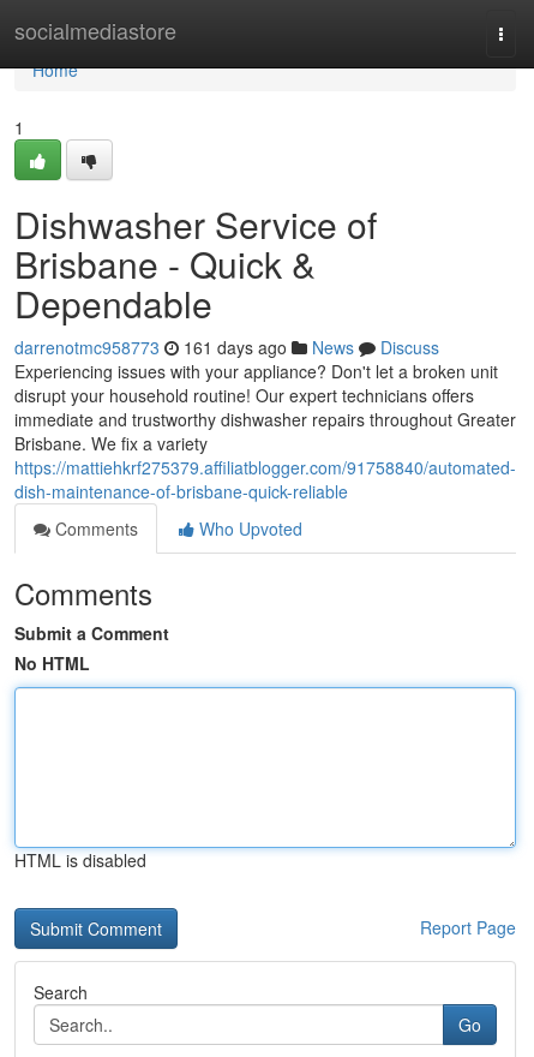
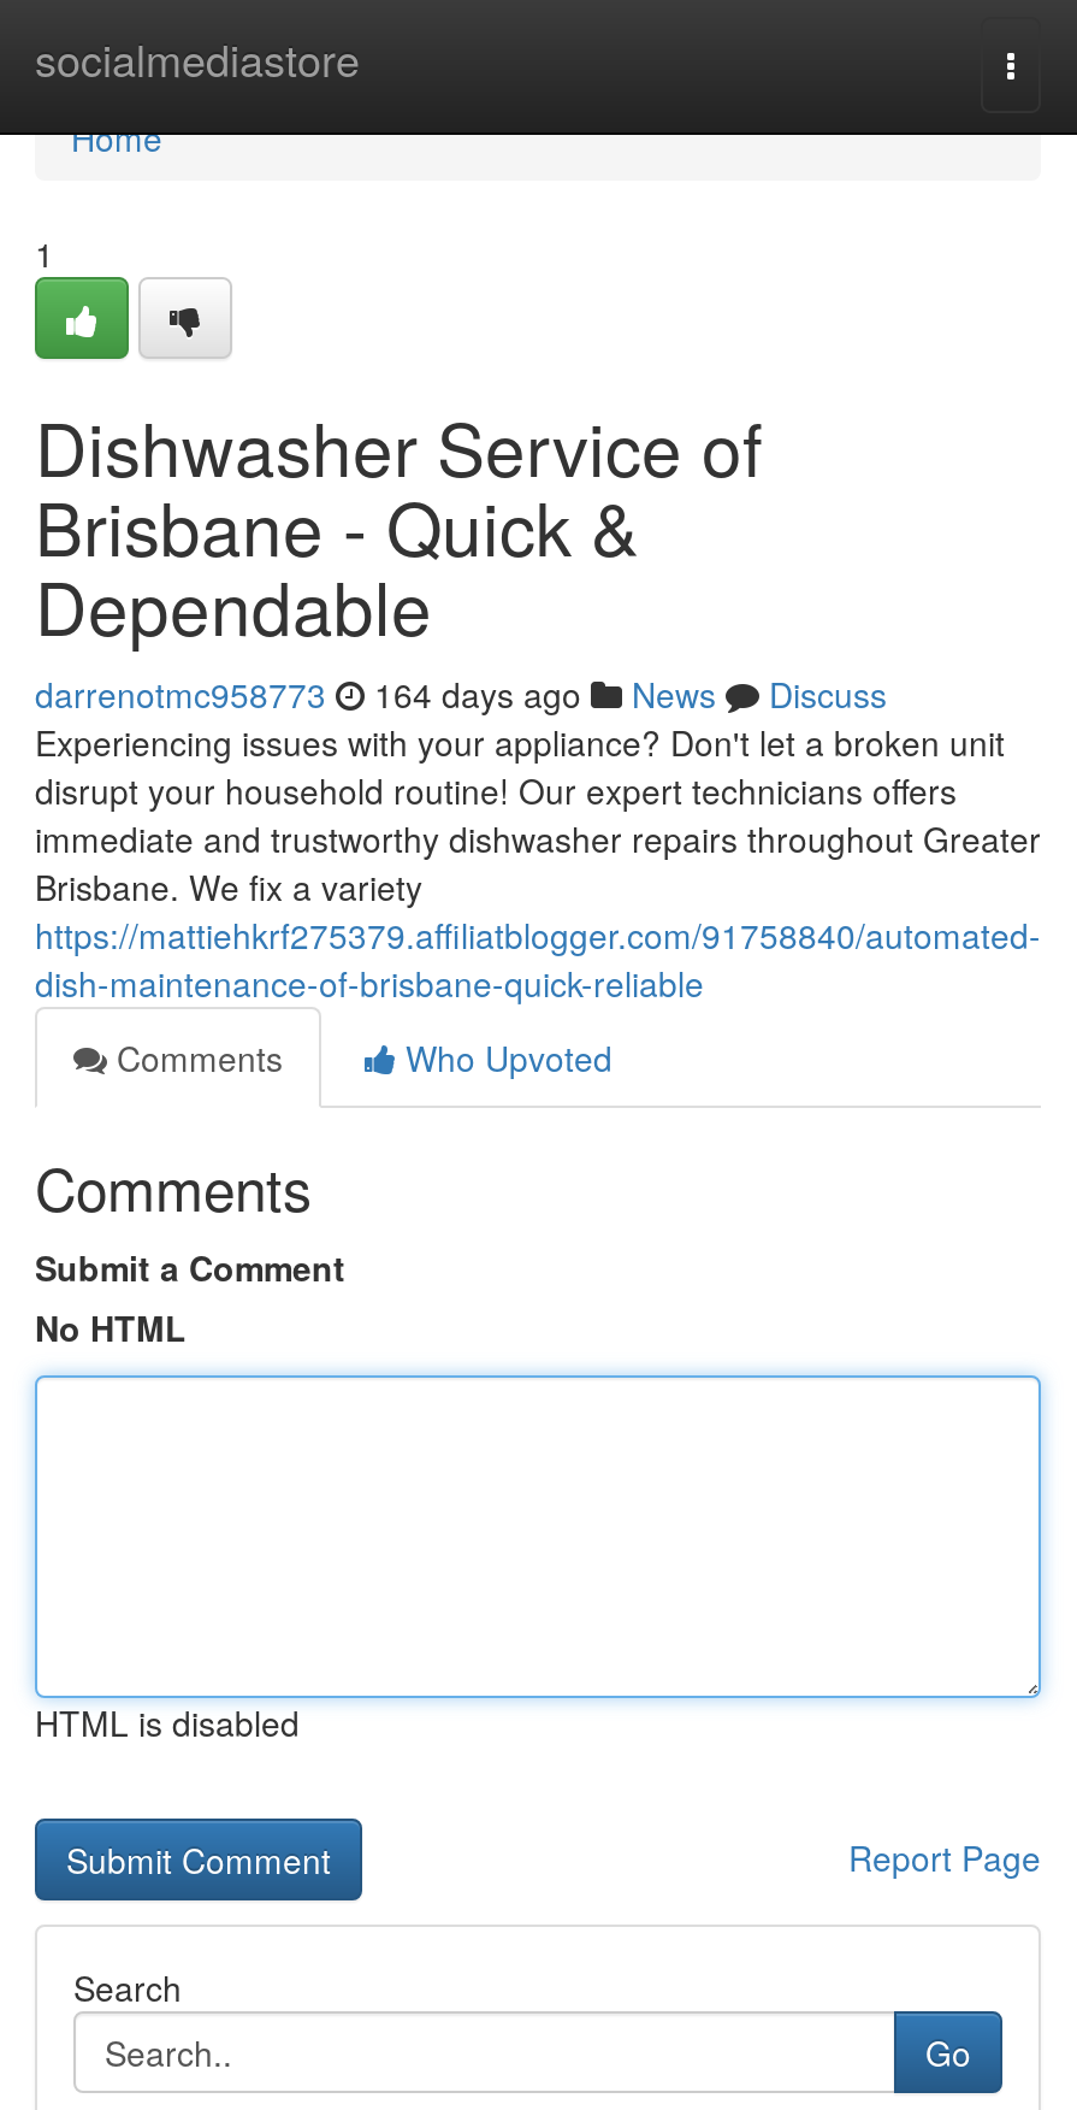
- darrenotmc958773 161 days ago News Discuss
+ darrenotmc958773 164 days ago News Discuss
